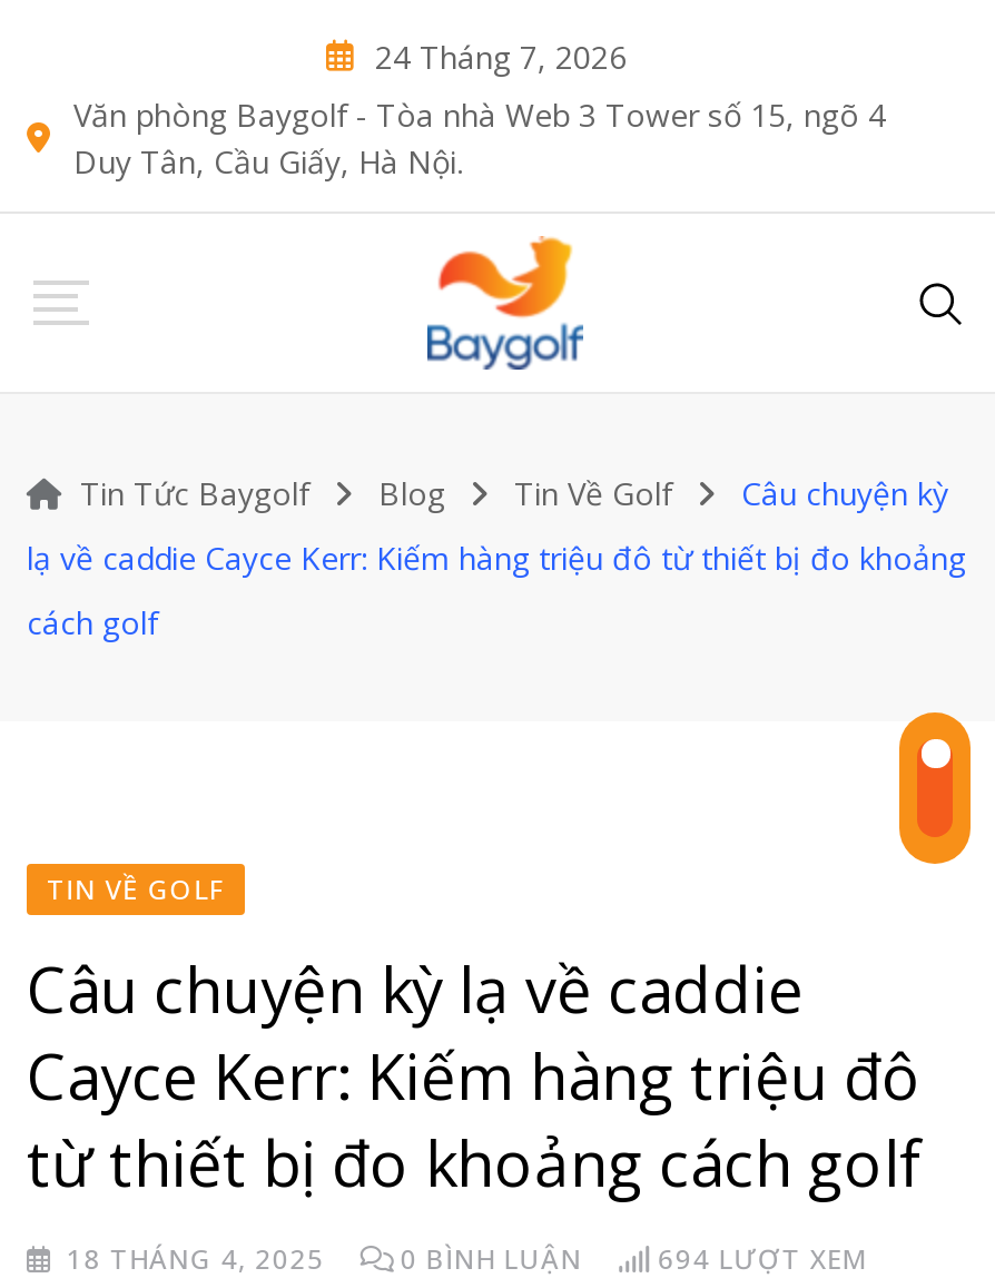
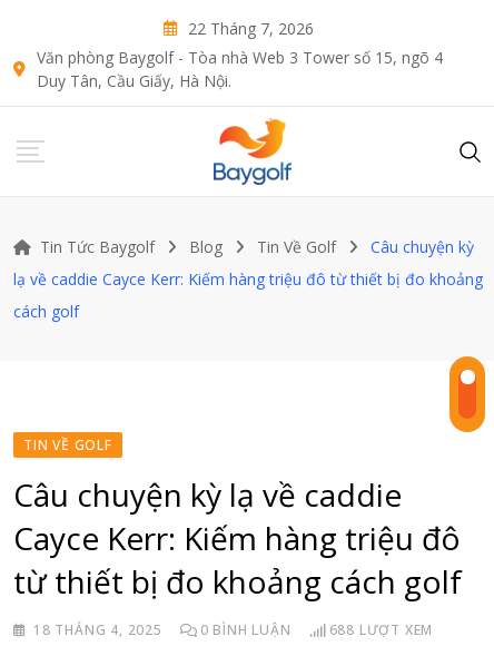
- 24 Tháng 7, 2026
+ 22 Tháng 7, 2026

- 18 THÁNG 4, 2025 0 BÌNH LUẬN 694 LƯỢT XEM
+ 18 THÁNG 4, 2025 0 BÌNH LUẬN 688 LƯỢT XEM
